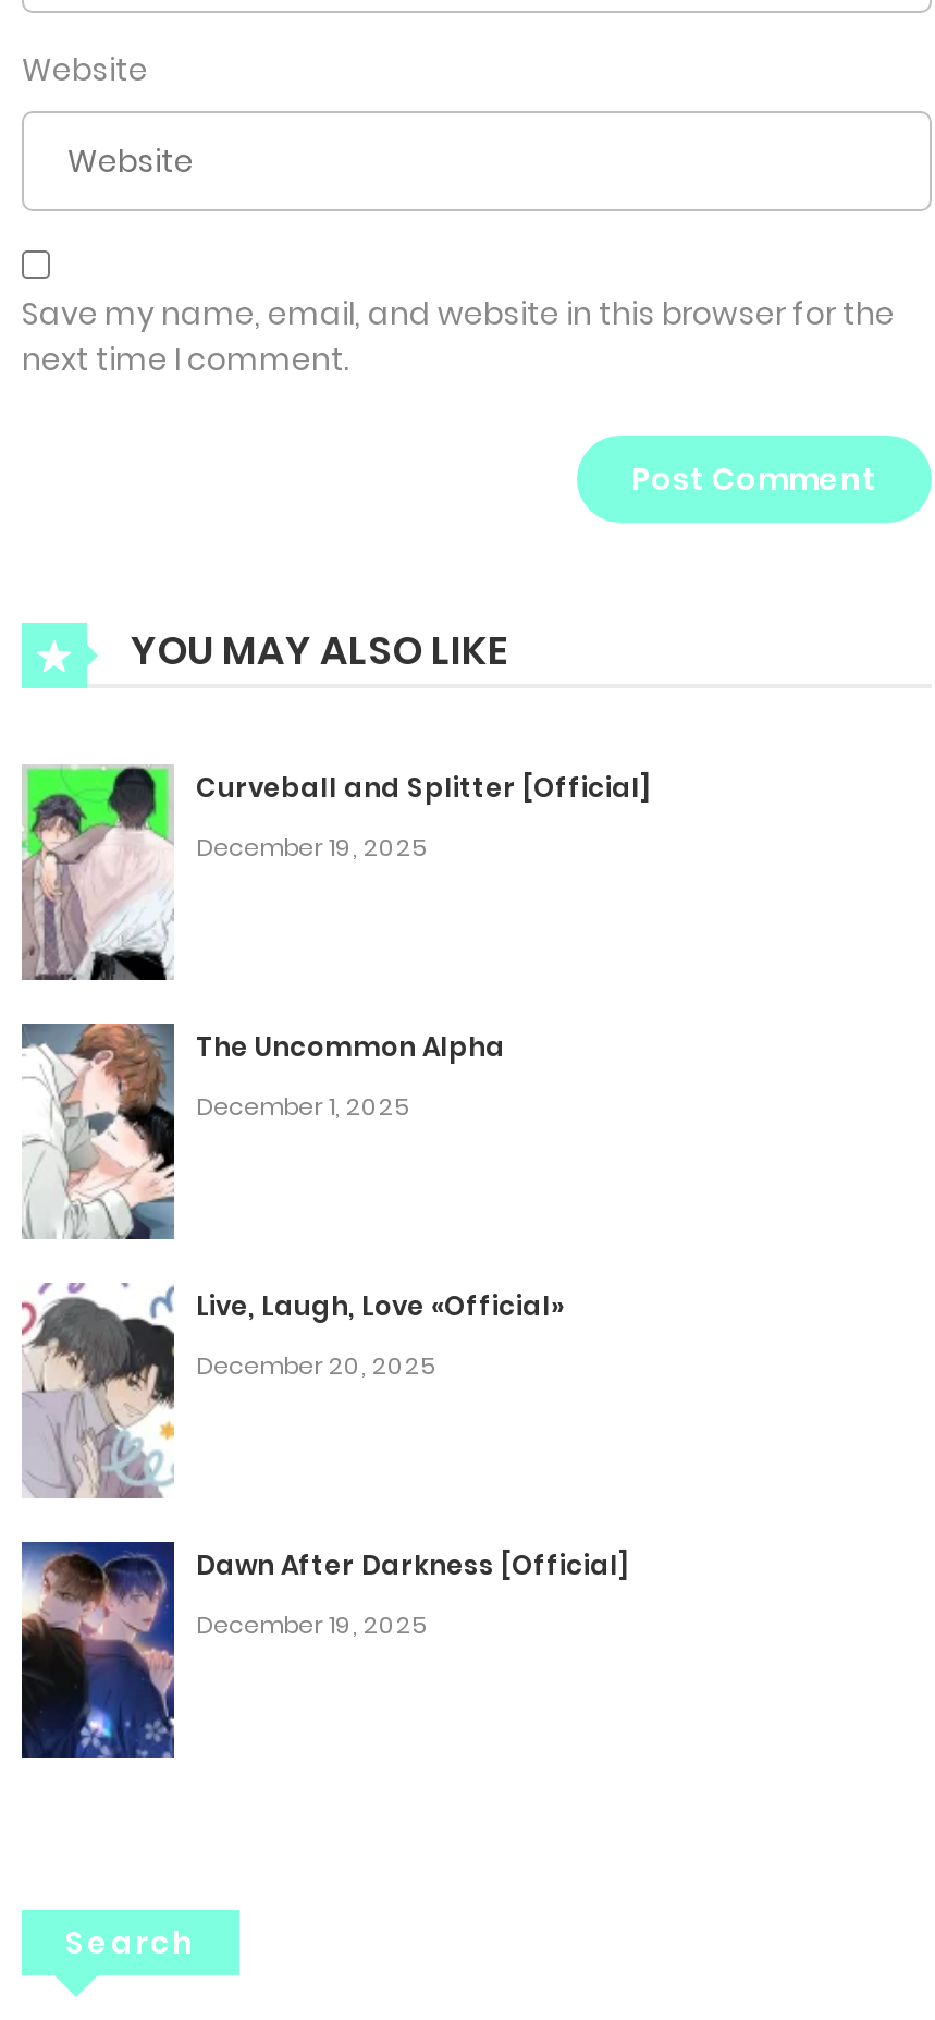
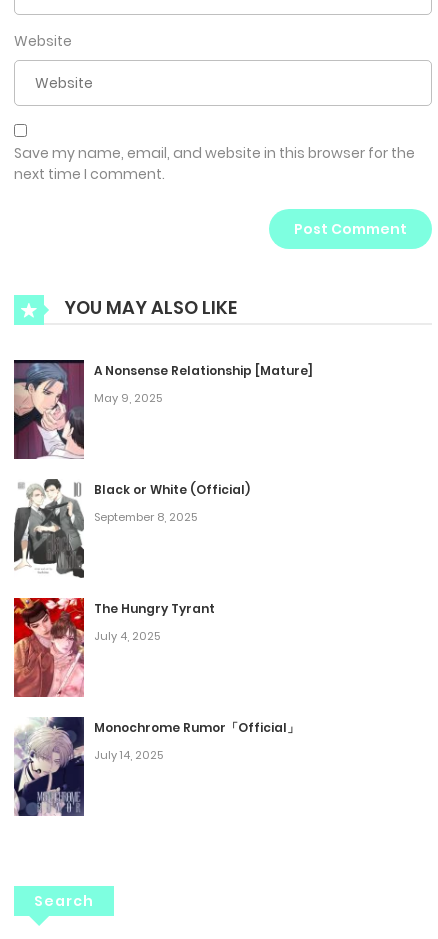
- [image]
- Curveball and Splitter [Official]
+ [image]
+ A Nonsense Relationship [Mature]

- December 19, 2025
+ May 9, 2025

- [image]
- The Uncommon Alpha
+ [image]
+ Black or White (Official)

- December 1, 2025
+ September 8, 2025

- [image]
- Live, Laugh, Love «Official»
+ [image]
+ The Hungry Tyrant

- December 20, 2025
+ July 4, 2025

- [image]
- Dawn After Darkness [Official]
+ [image]
+ Monochrome Rumor「Official」

- December 19, 2025
+ July 14, 2025
